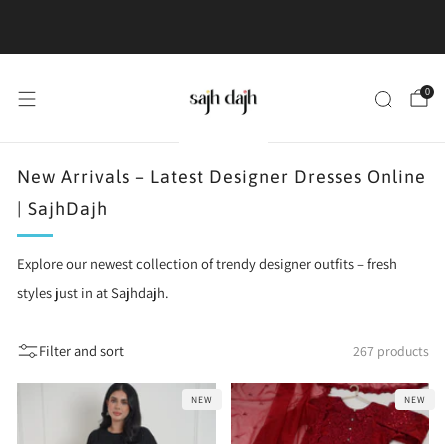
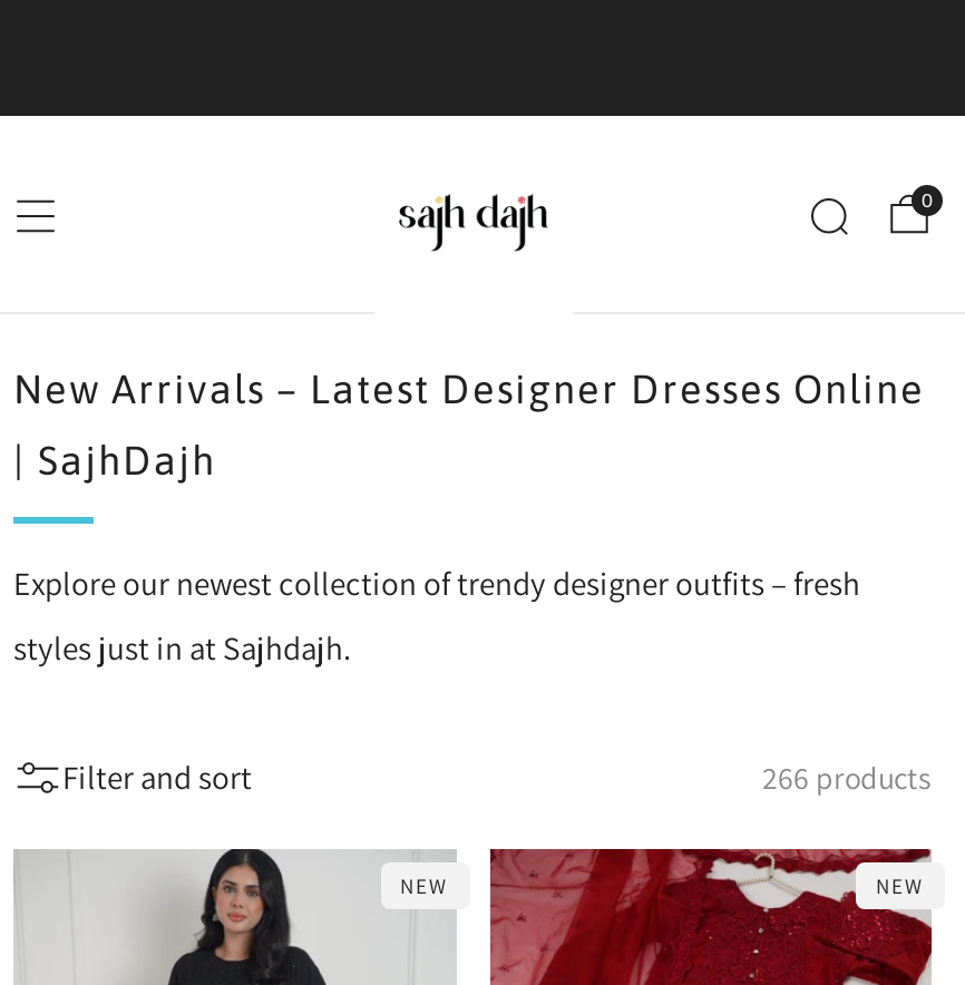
- 267 products
+ 266 products
